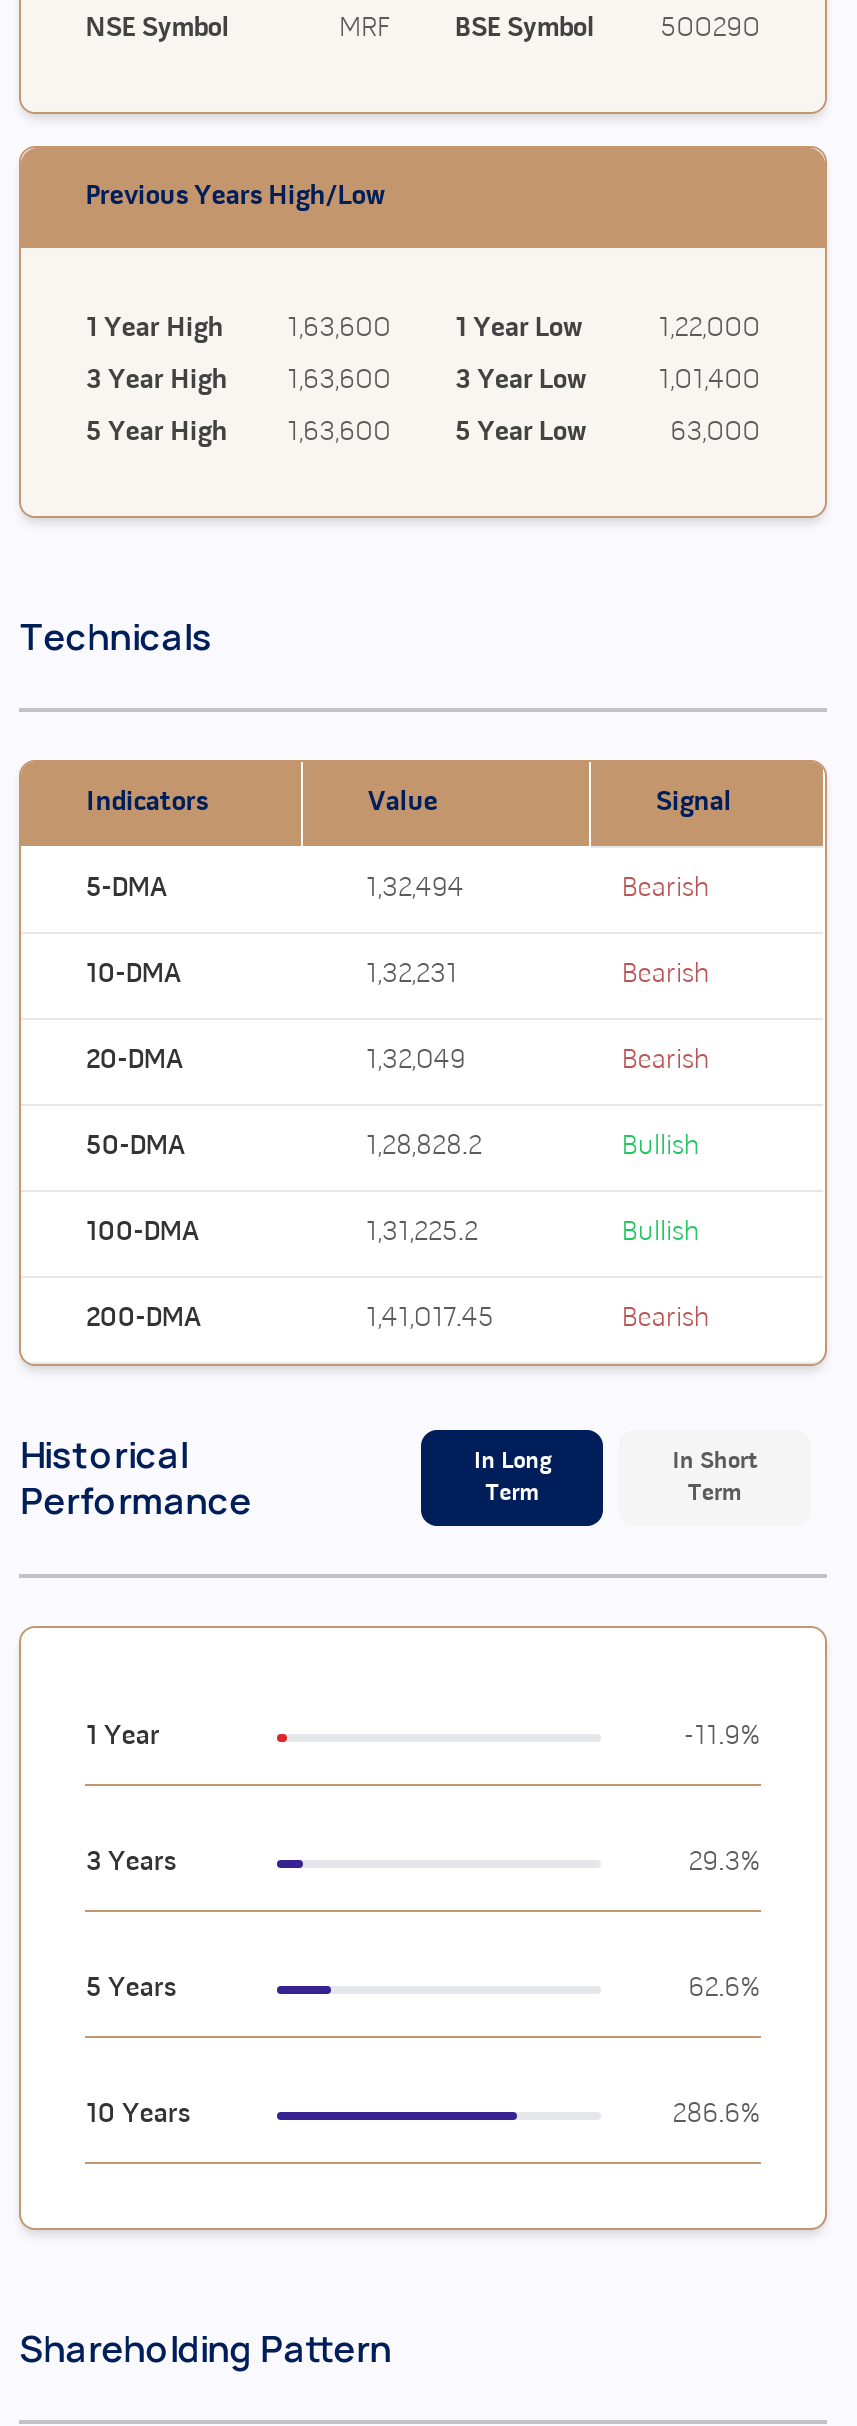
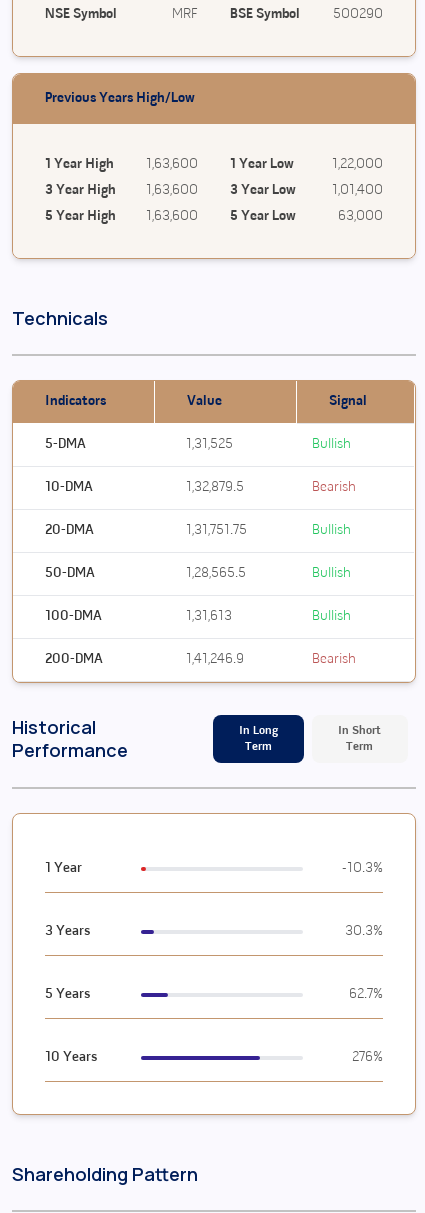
- 1,32,494
- Bearish
+ 1,31,525
+ Bullish

- 1,32,231
+ 1,32,879.5

- 1,32,049
- Bearish
+ 1,31,751.75
+ Bullish

- 1,28,828.2
+ 1,28,565.5

- 1,31,225.2
+ 1,31,613

- 1,41,017.45
+ 1,41,246.9

- -11.9%
+ -10.3%

- 29.3%
+ 30.3%

- 62.6%
+ 62.7%

- 286.6%
+ 276%
